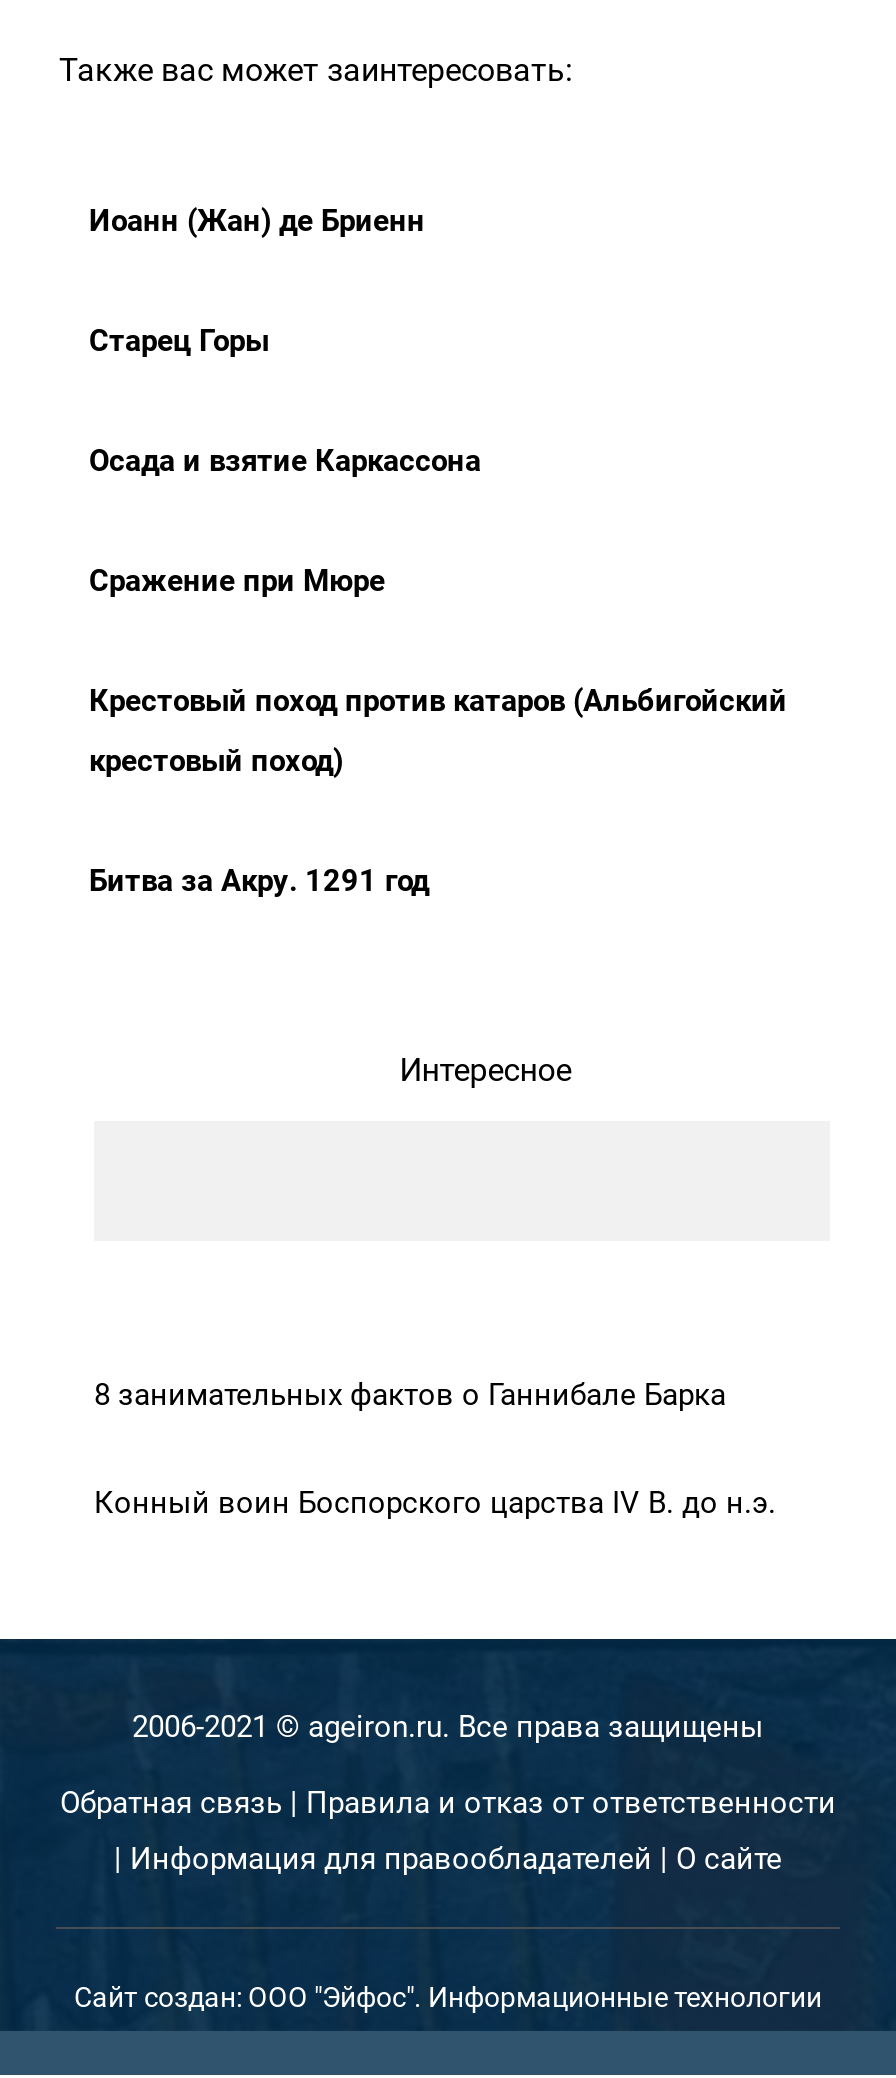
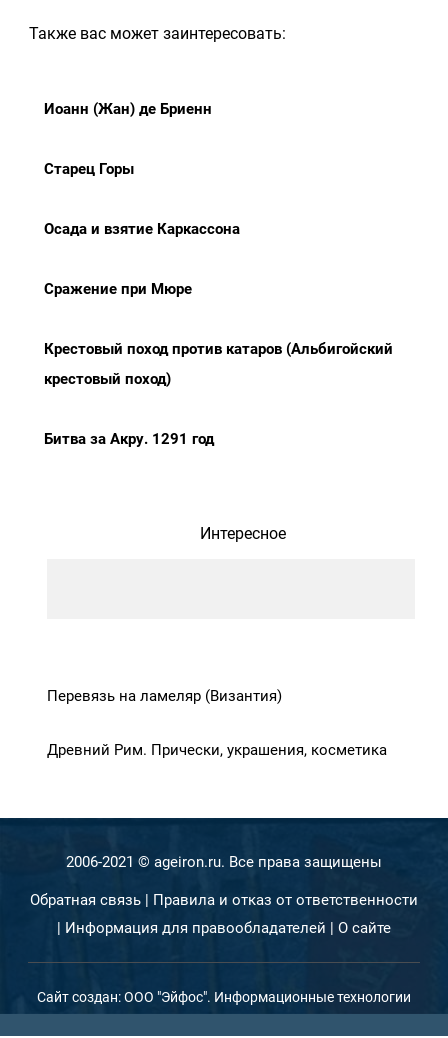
- 8 занимательных фактов о Ганнибале Барка
+ Перевязь на ламеляр (Византия)

- Конный воин Боспорского царства IV В. до н.э.
+ Древний Рим. Прически, украшения, косметика
